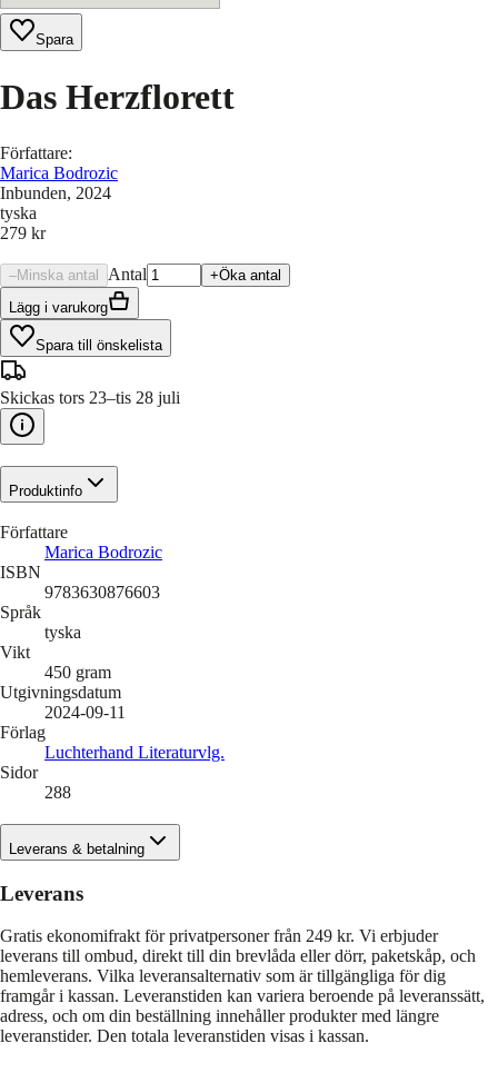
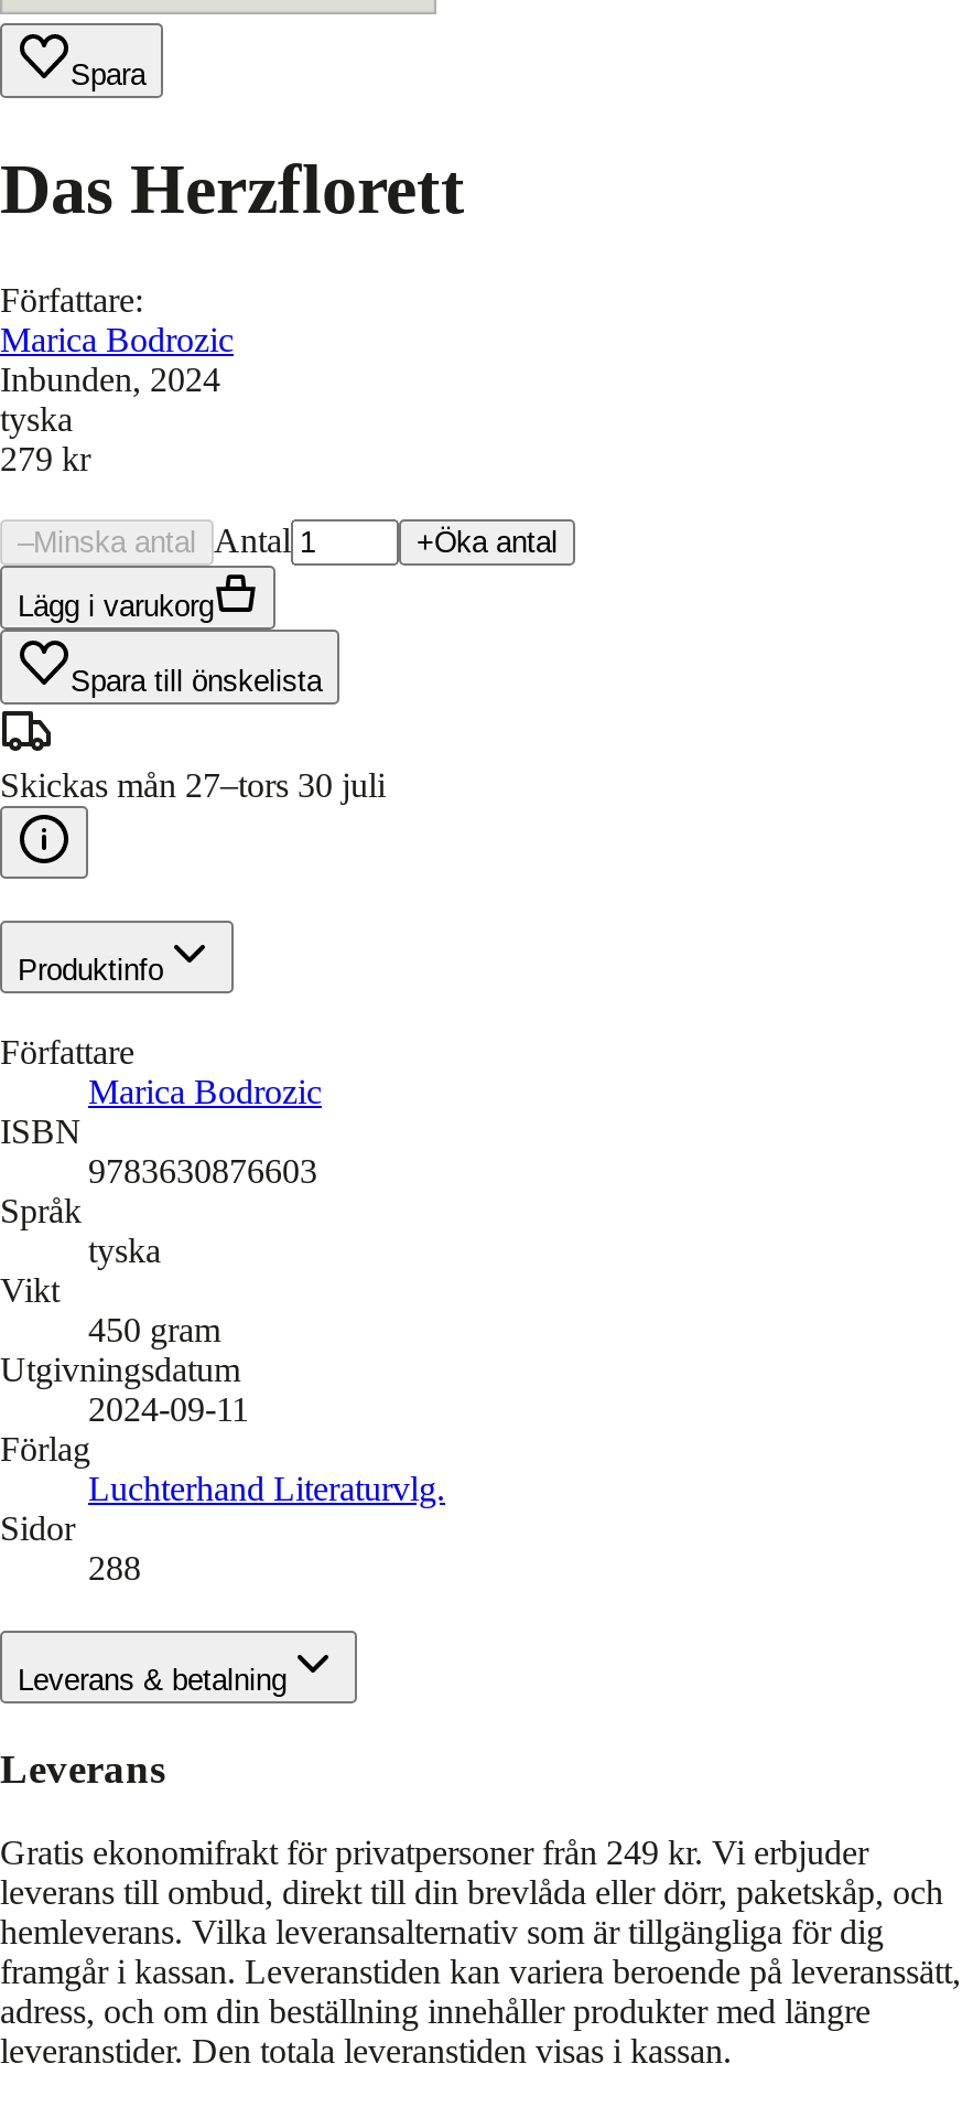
- Skickas tors 23–tis 28 juli
+ Skickas mån 27–tors 30 juli
